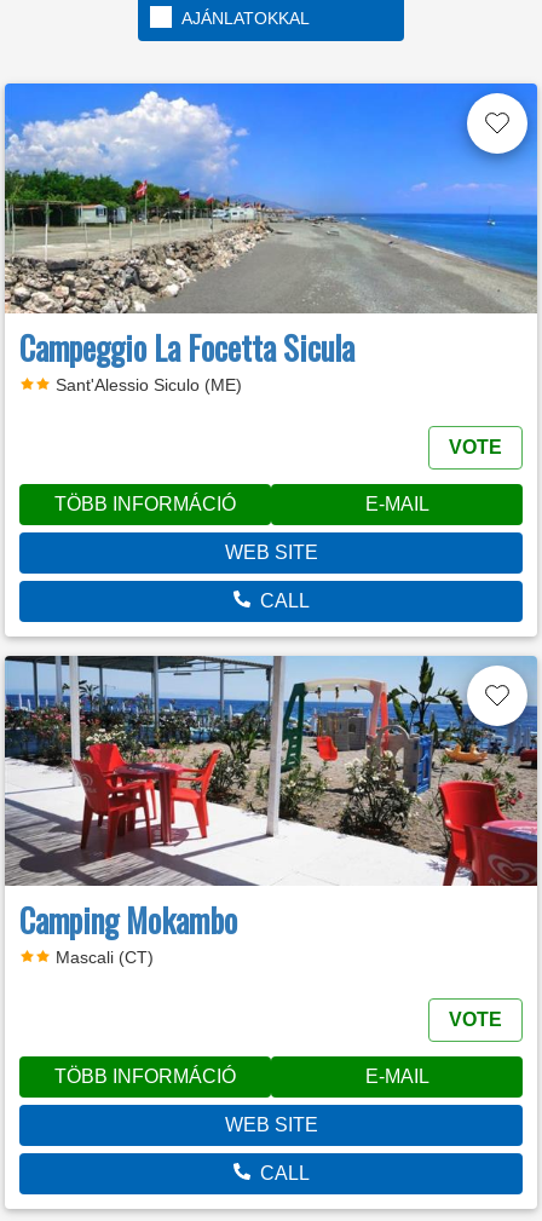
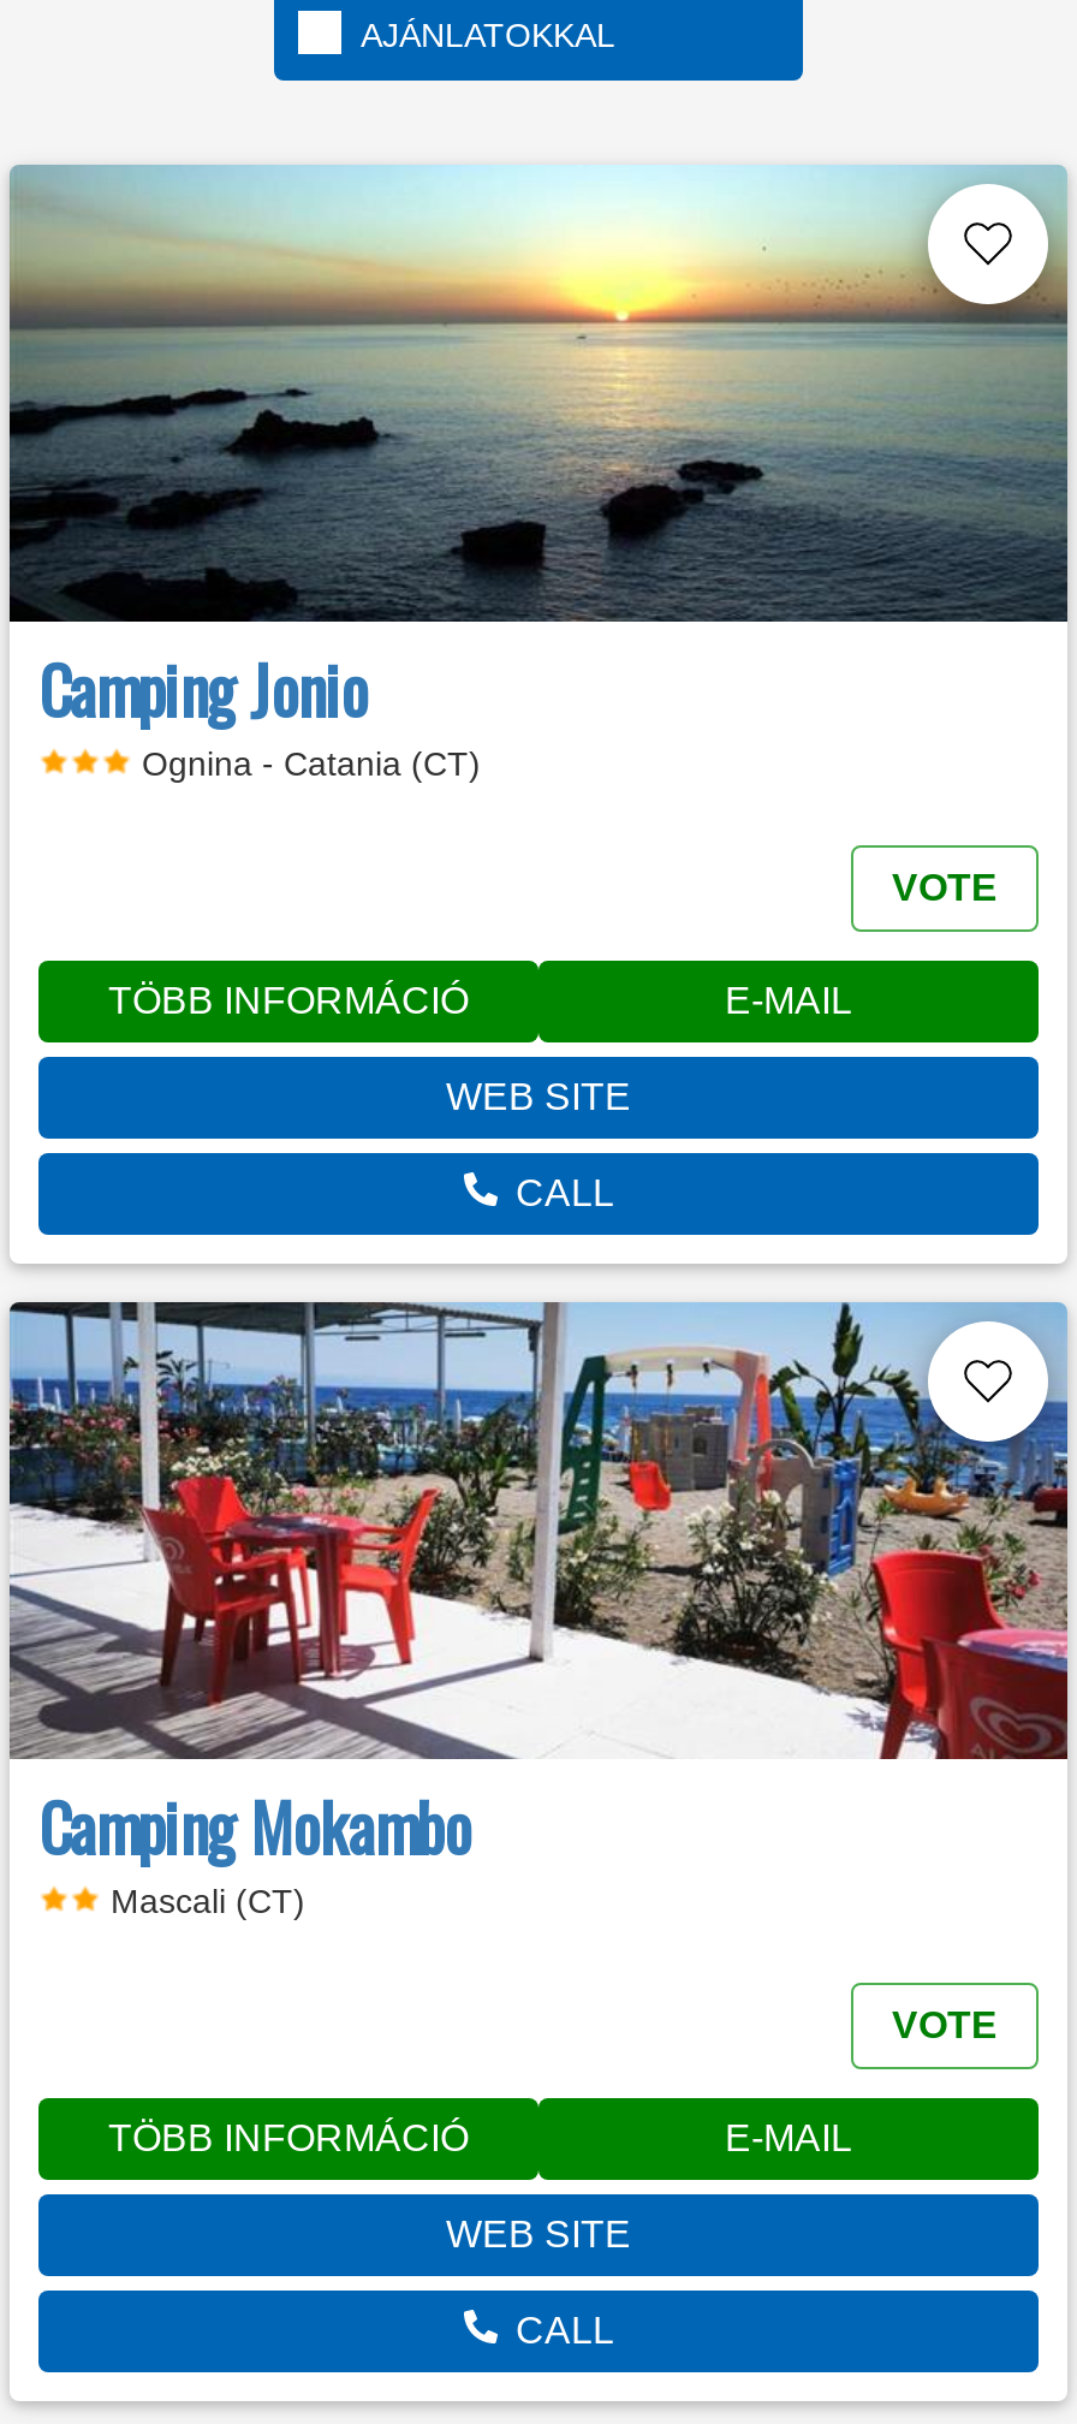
- [image]
- Campeggio La Focetta Sicula
- Sant'Alessio Siculo (ME)
+ [image]
+ Camping Jonio
+ Ognina - Catania (CT)
